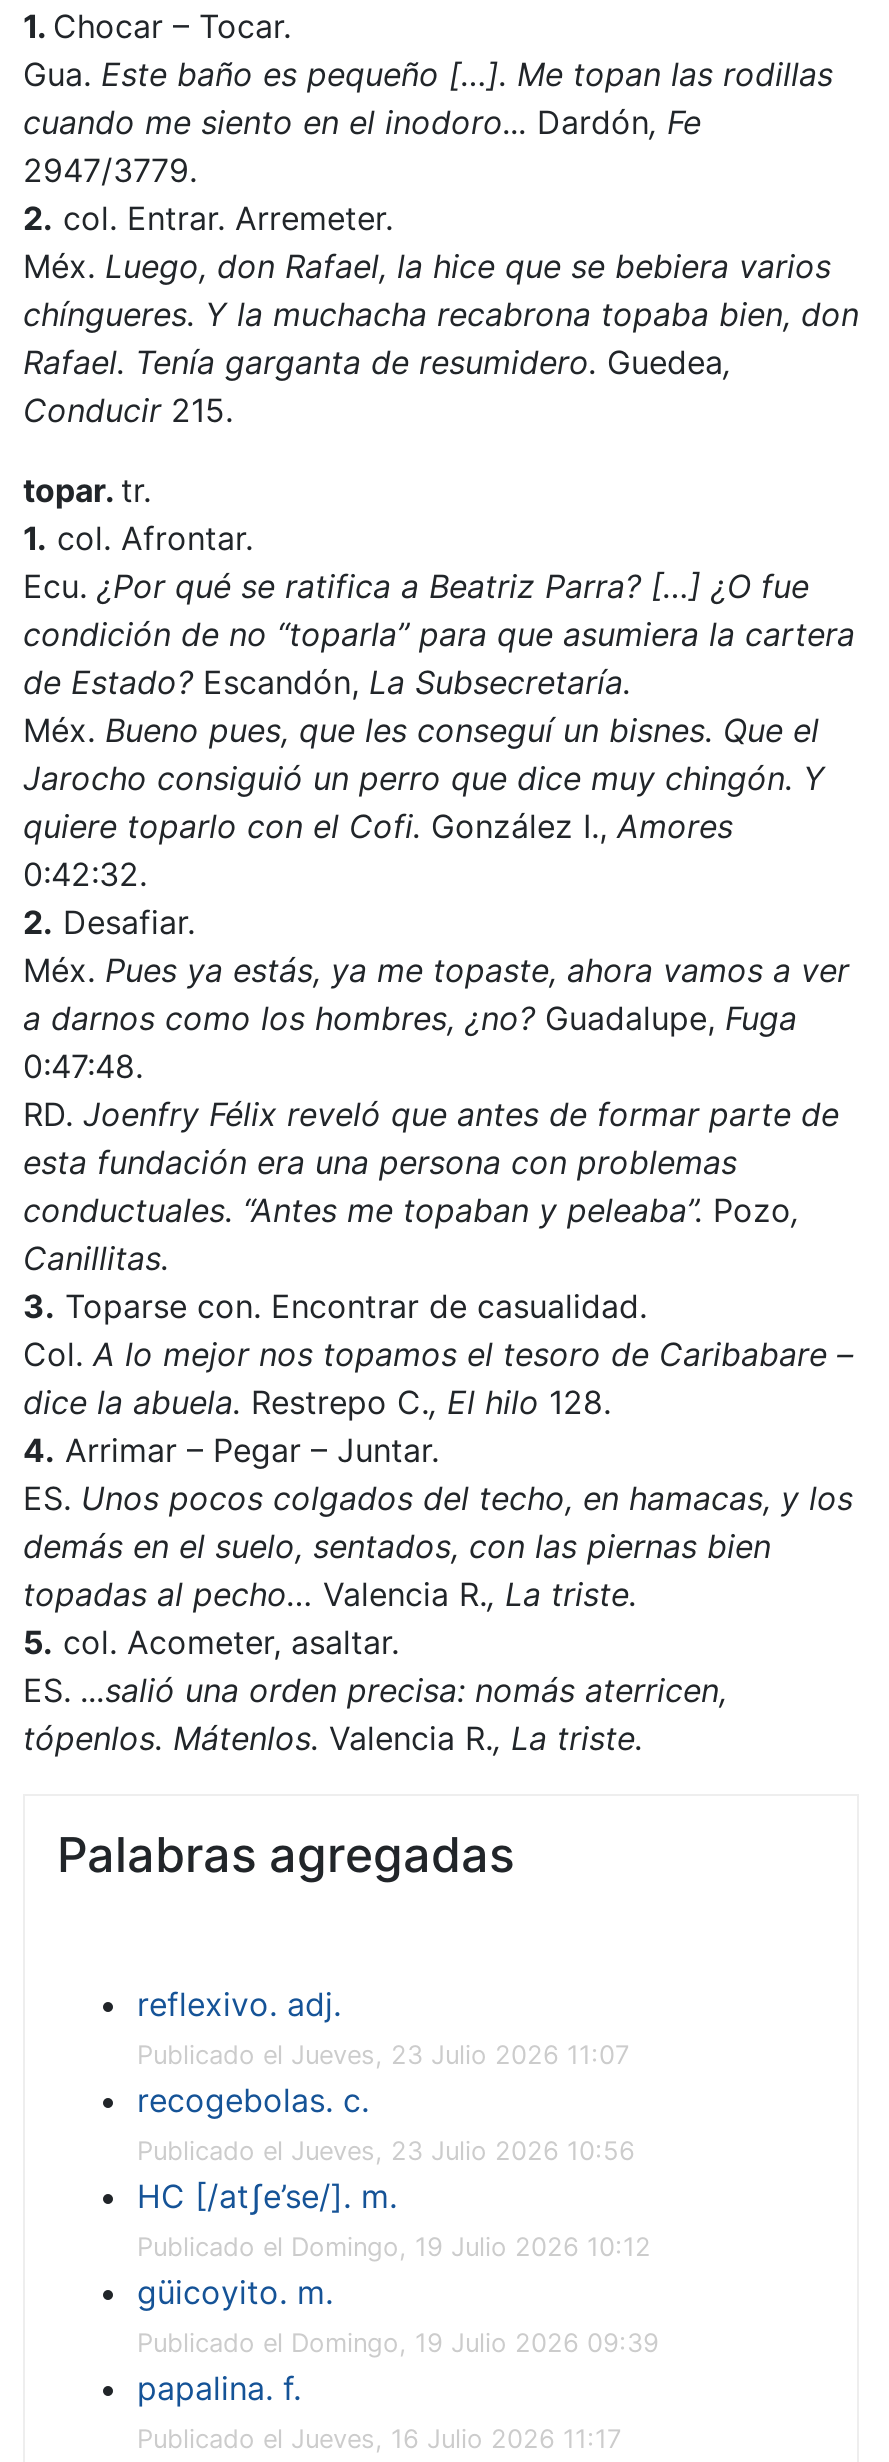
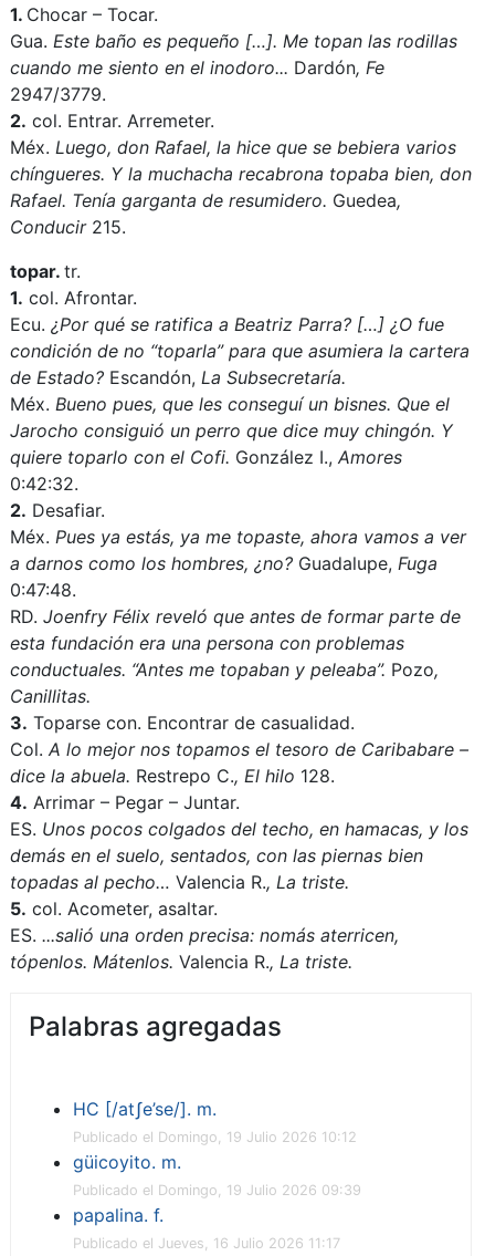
- reflexivo. adj.
- Publicado el Jueves, 23 Julio 2026 11:07
- recogebolas. c.
- Publicado el Jueves, 23 Julio 2026 10:56
